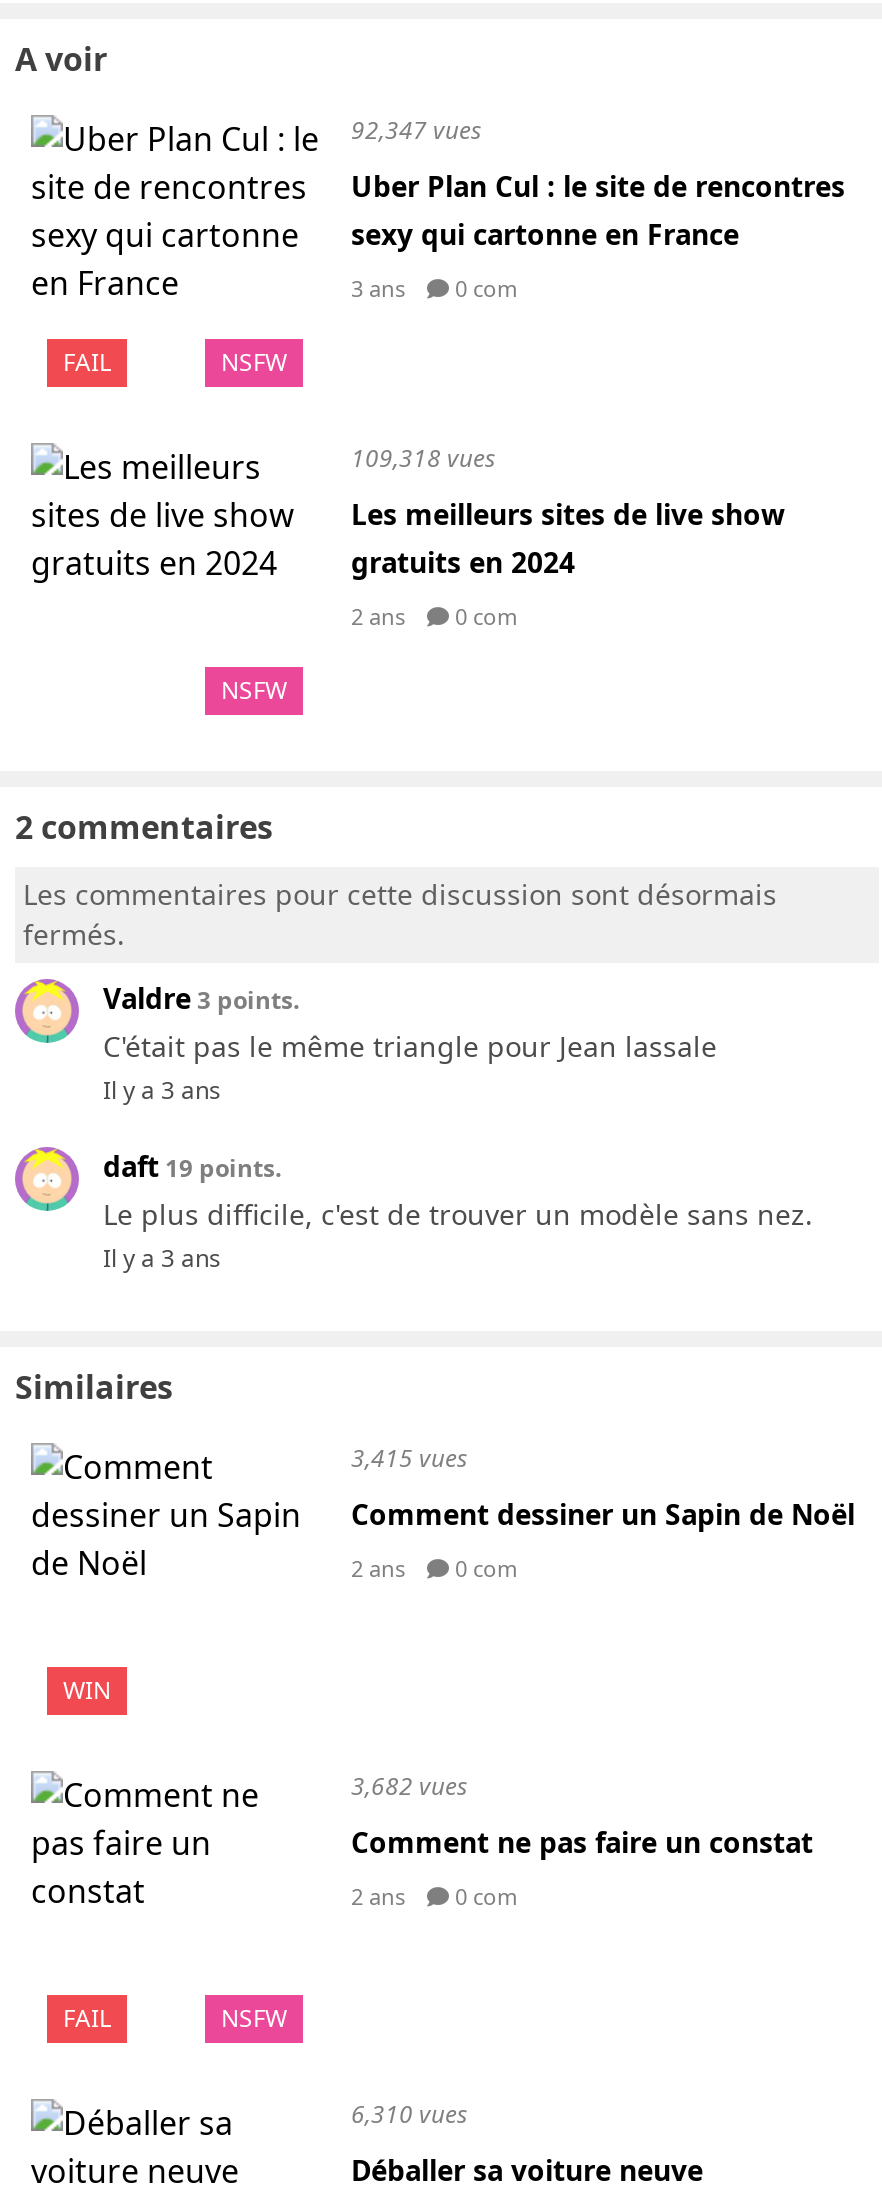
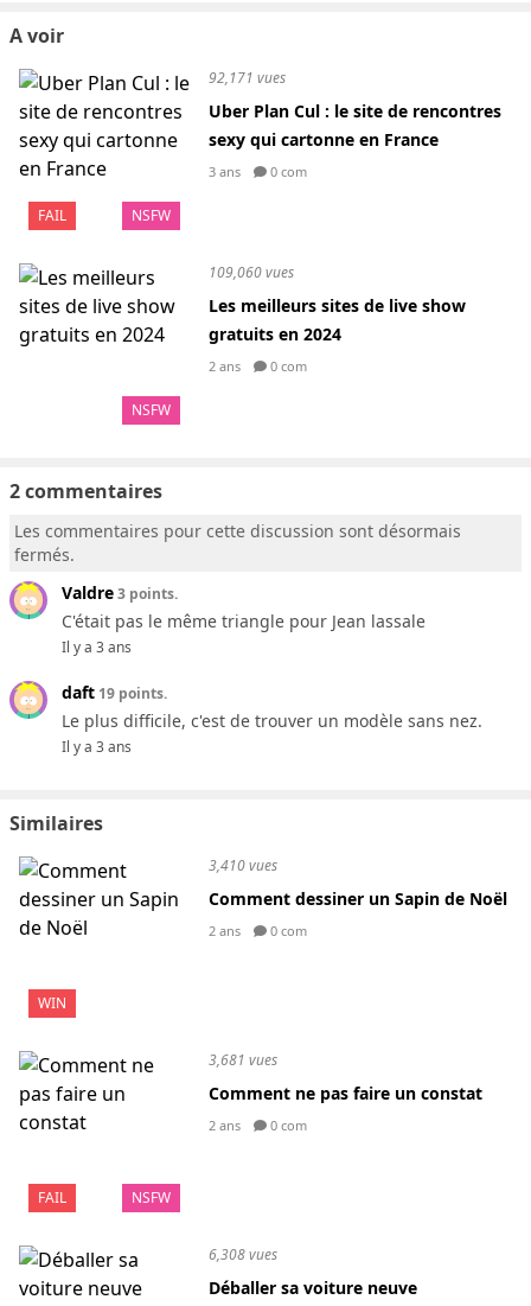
- 92,347 vues
+ 92,171 vues

- 109,318 vues
+ 109,060 vues

- 3,415 vues
+ 3,410 vues

- 3,682 vues
+ 3,681 vues

- 6,310 vues
+ 6,308 vues
